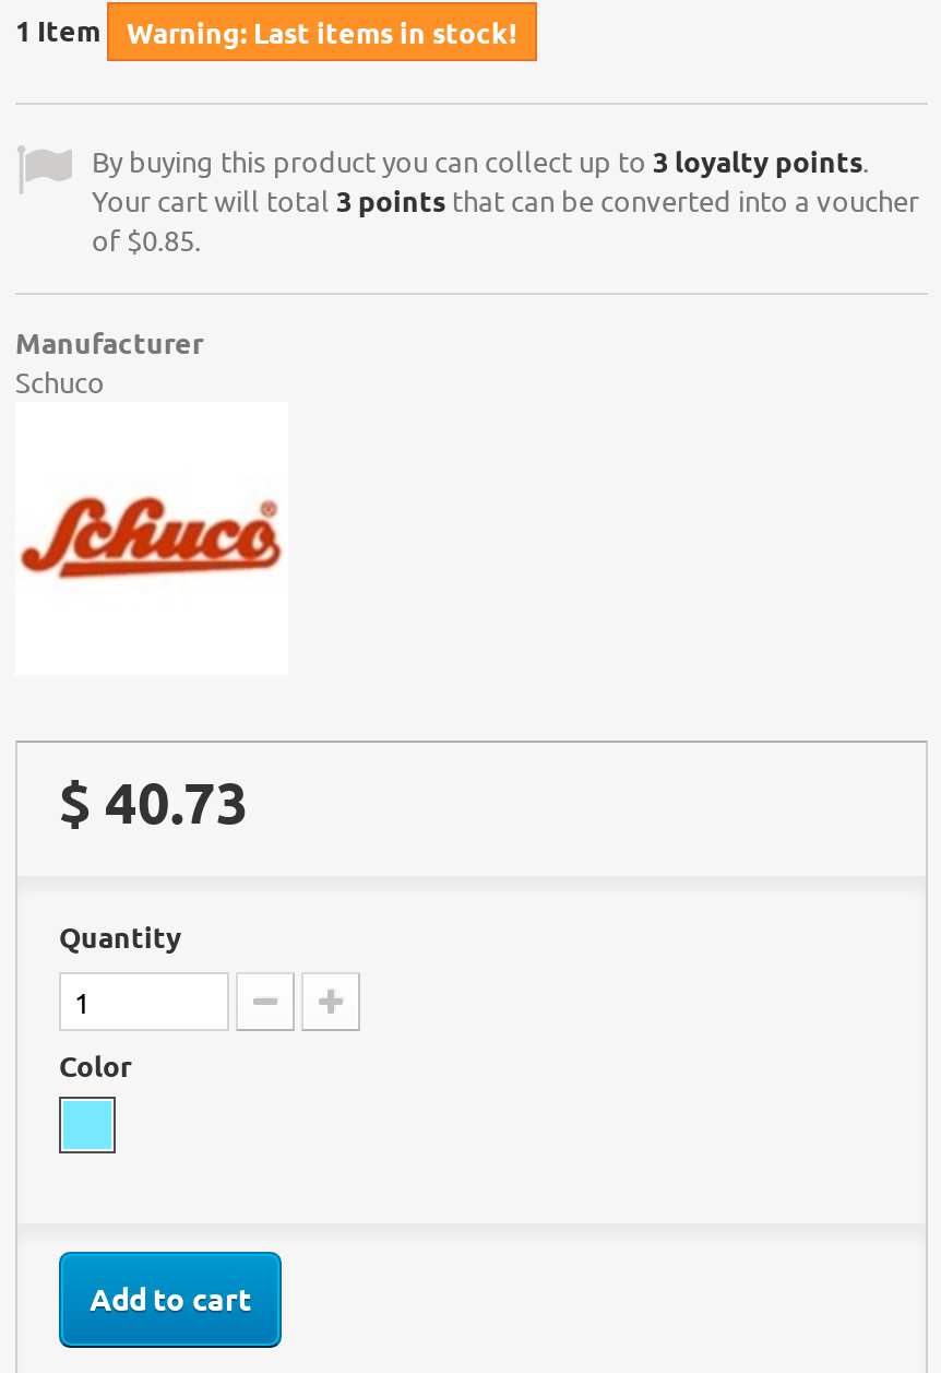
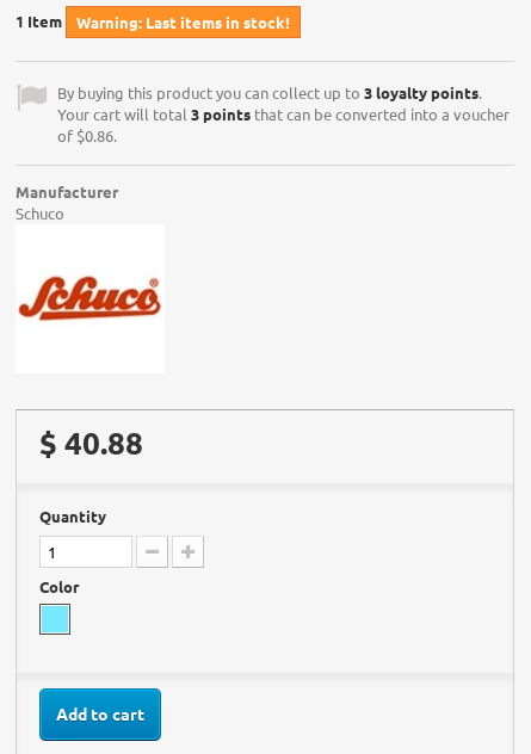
- of $0.85.
+ of $0.86.

- $ 40.73
+ $ 40.88
